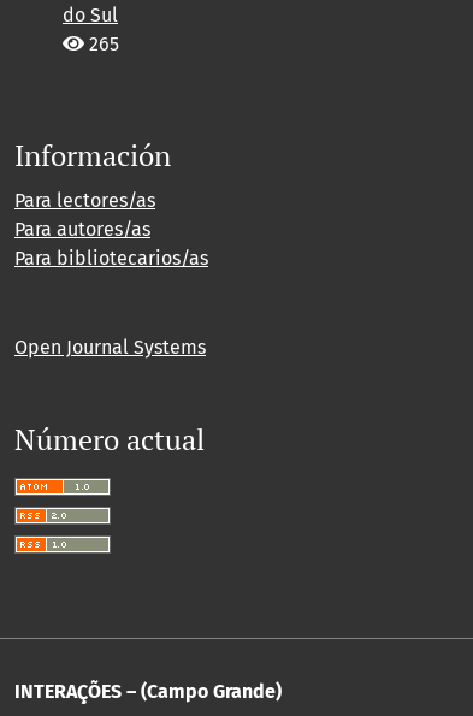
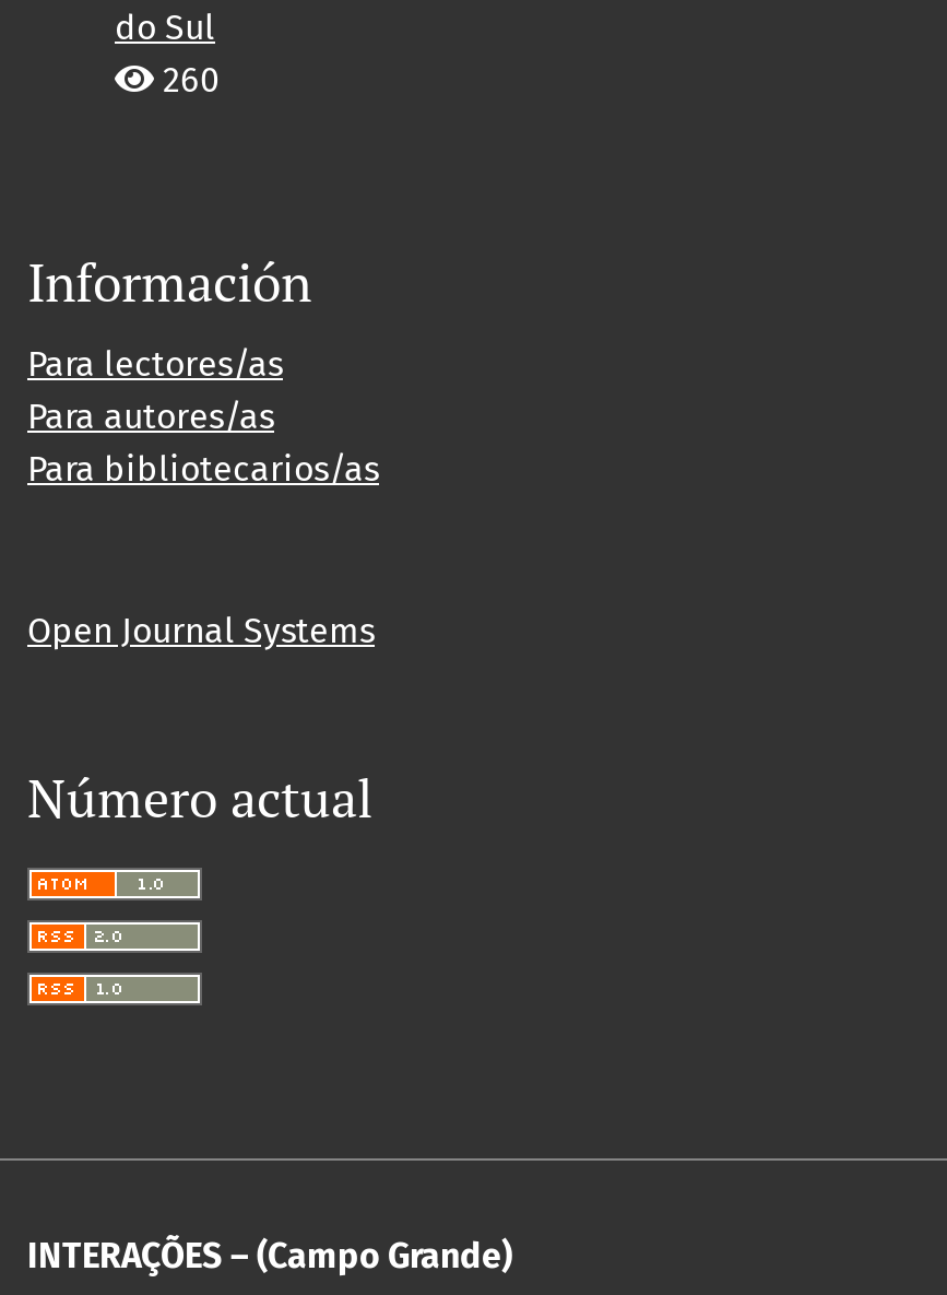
- 265
+ 260
